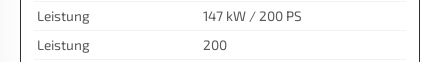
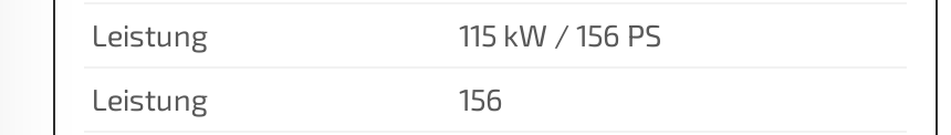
- 147 kW / 200 PS
+ 115 kW / 156 PS

- 200
+ 156
